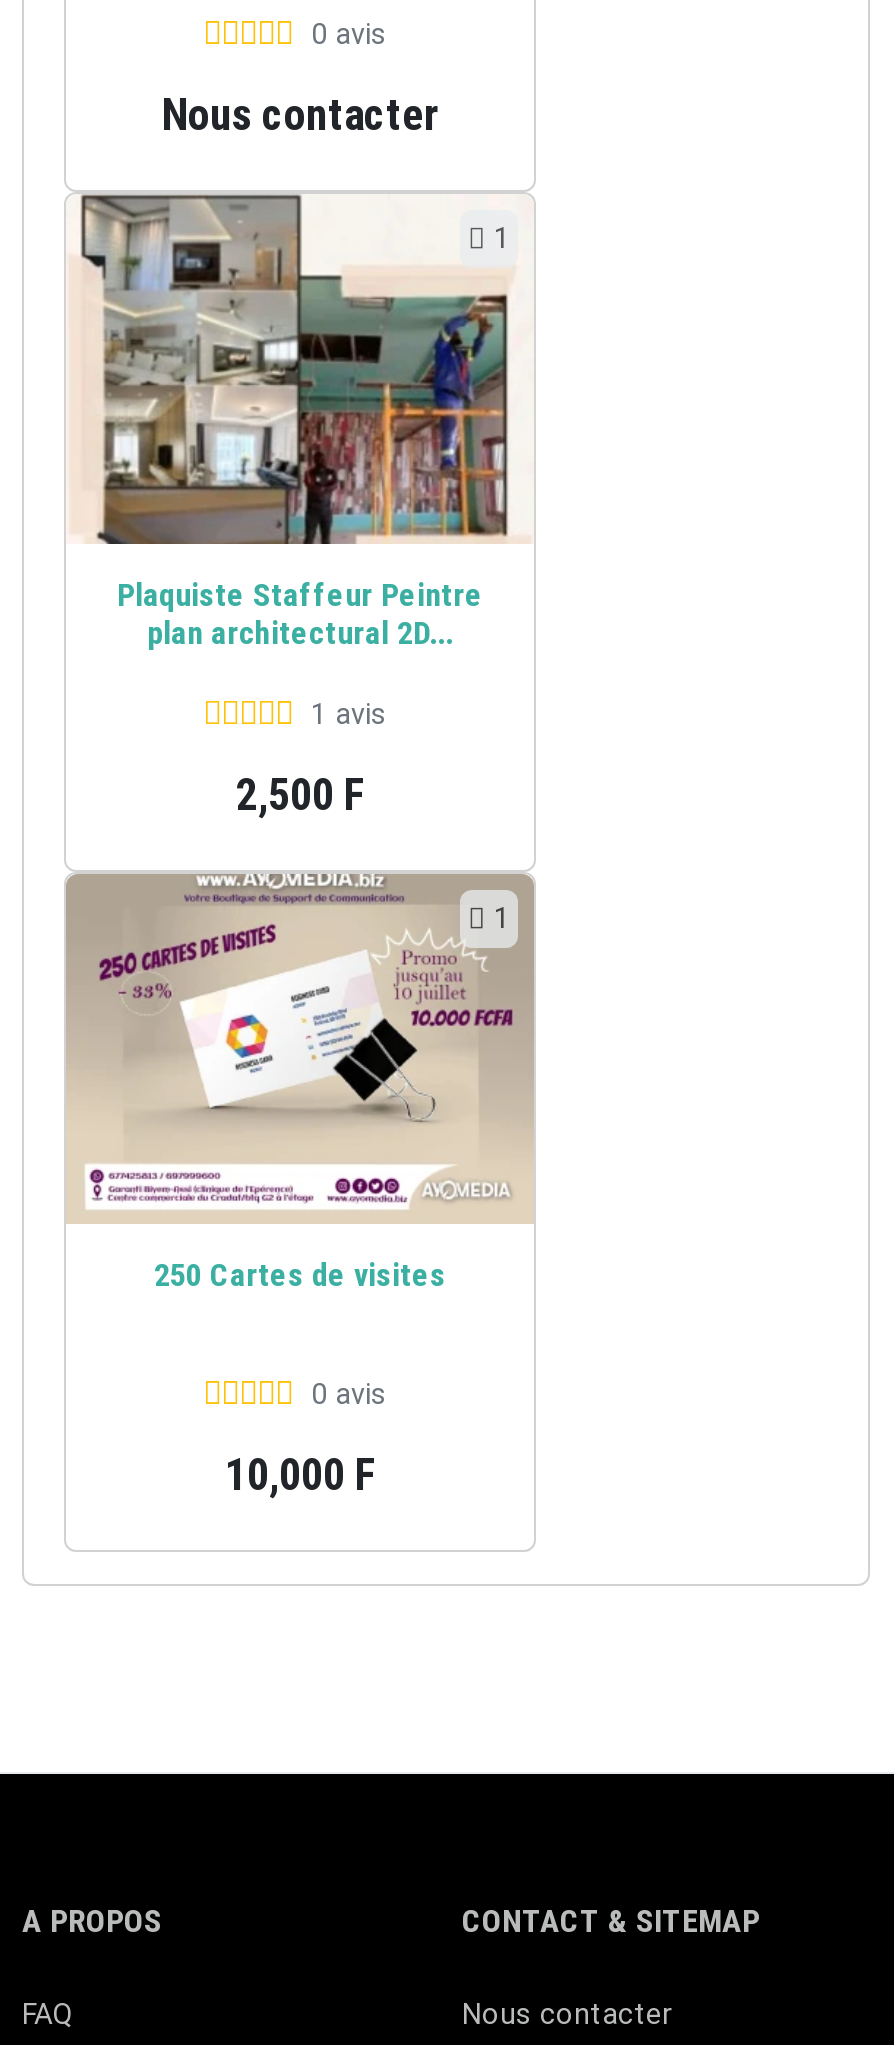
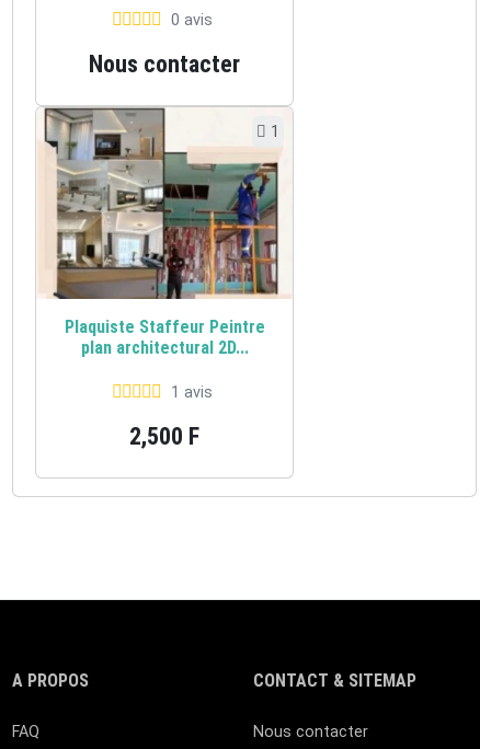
- [image]
- 1

- 250 Cartes de visites
- 0 avis
- 10,000 F
